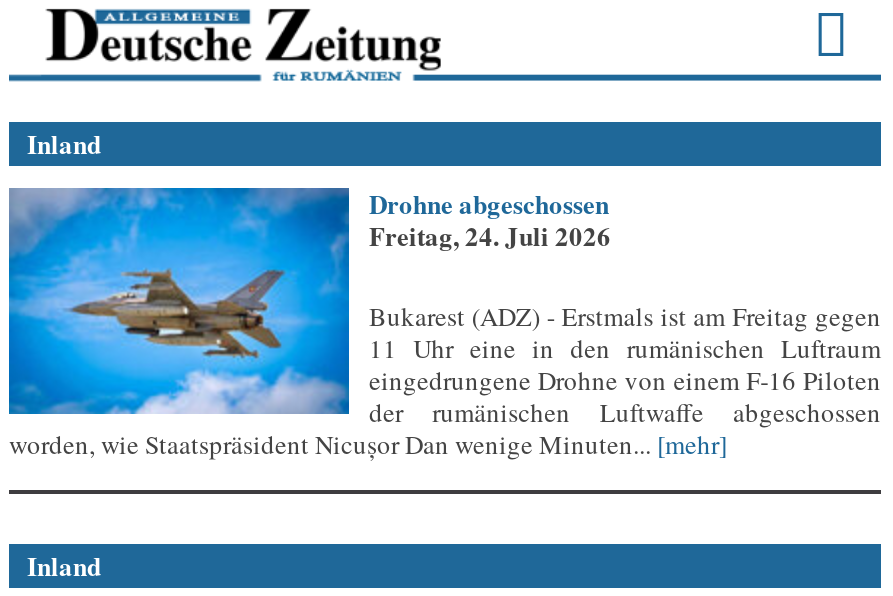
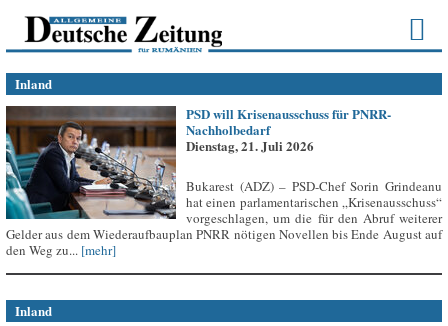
- [image]
- Bukarest (ADZ) - Erstmals ist am Freitag gegen
- 11 Uhr eine in den rumänischen Luftraum
- eingedrungene Drohne von einem F-16 Piloten
- der rumänischen Luftwaffe abgeschossen
- worden, wie Staatspräsident Nicușor Dan wenige Minuten... [mehr]
+ [image]
+ Bukarest (ADZ) – PSD-Chef Sorin Grindeanu
+ hat einen parlamentarischen „Krisenausschuss“
+ vorgeschlagen, um die für den Abruf weiterer
+ Gelder aus dem Wiederaufbauplan PNRR nötigen Novellen bis Ende August auf
+ den Weg zu... [mehr]

- Drohne abgeschossen
- Freitag, 24. Juli 2026
+ PSD will Krisenausschuss für PNRR-
+ Nachholbedarf
+ Dienstag, 21. Juli 2026
